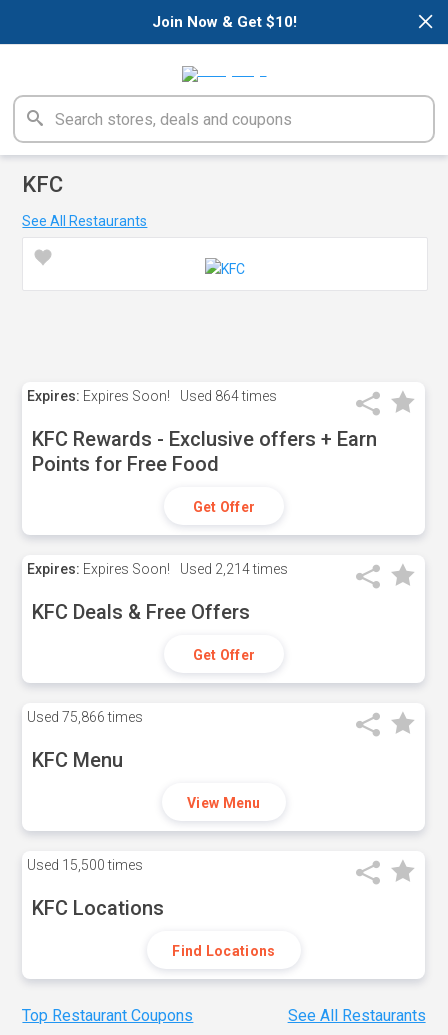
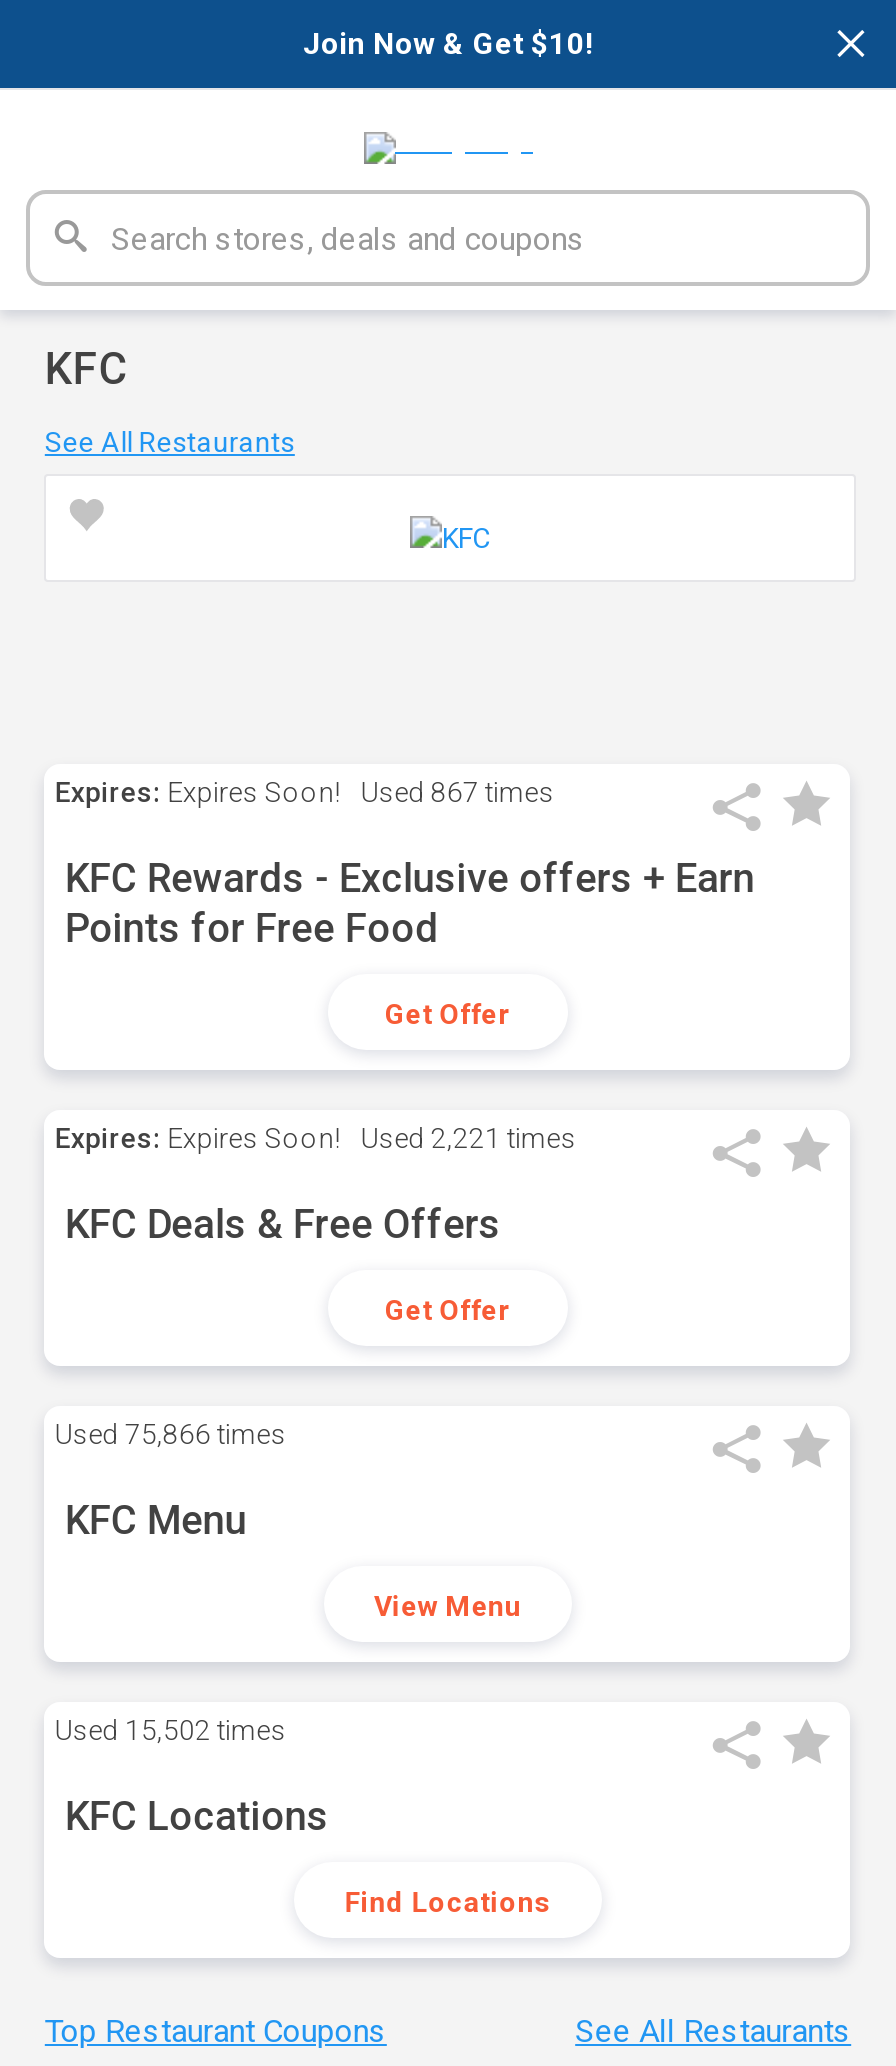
- Expires: Expires Soon! Used 864 times
+ Expires: Expires Soon! Used 867 times

- Expires: Expires Soon! Used 2,214 times
+ Expires: Expires Soon! Used 2,221 times

- Used 15,500 times
+ Used 15,502 times
